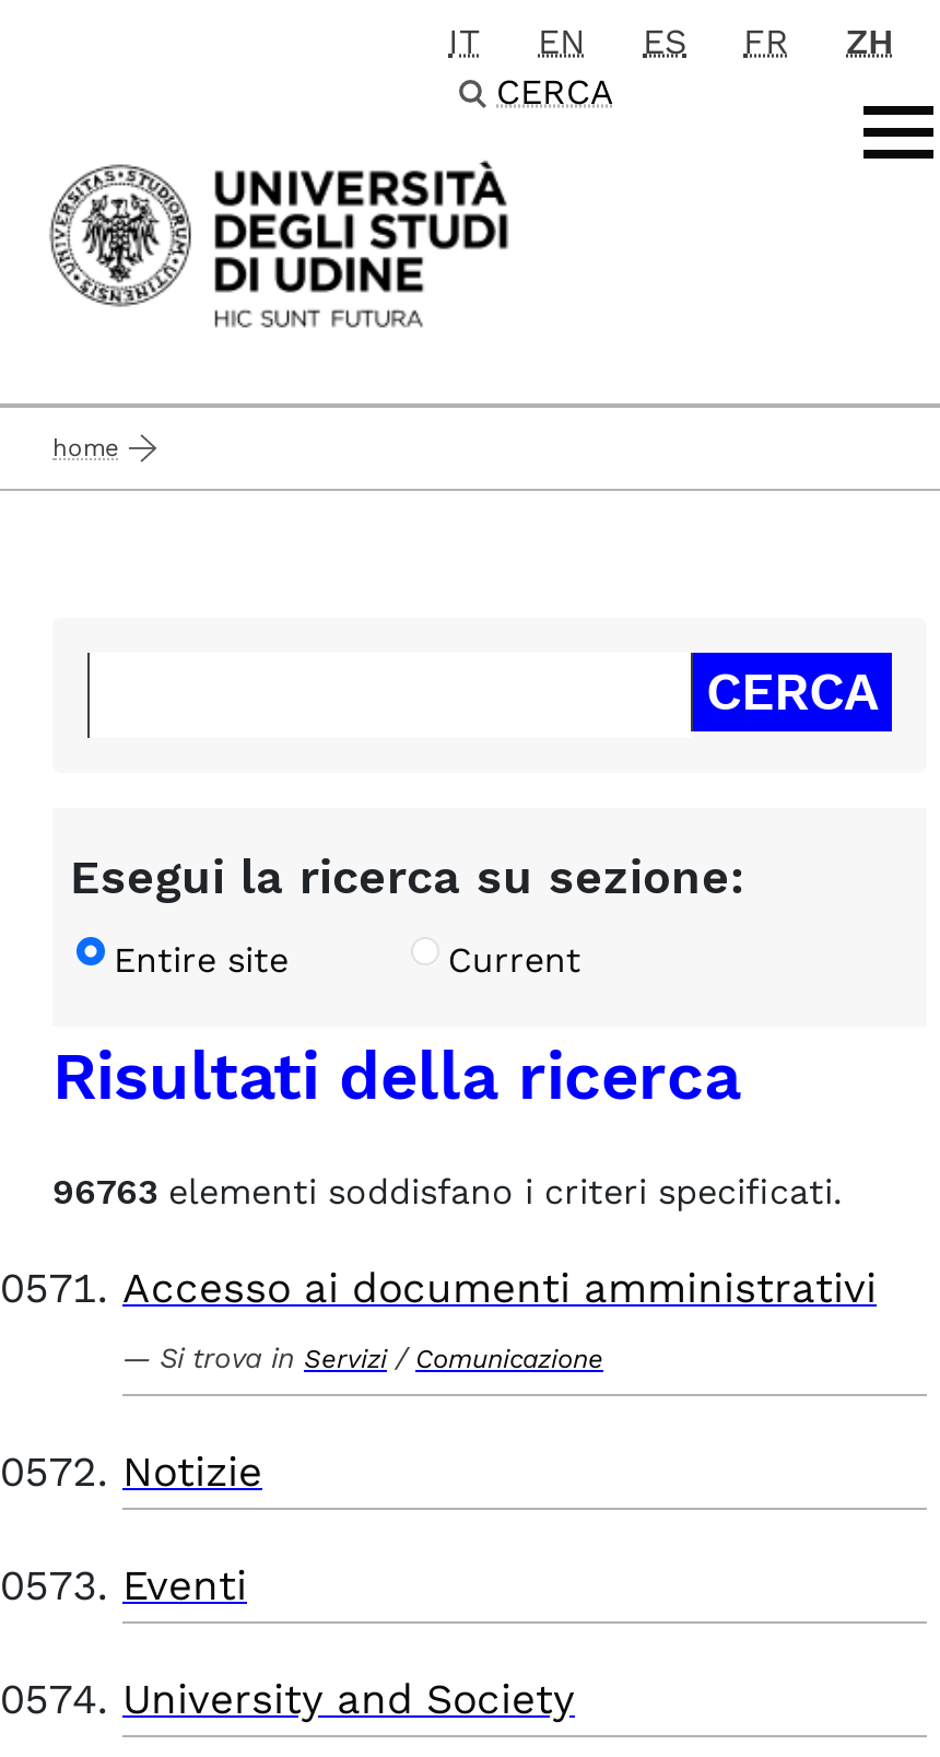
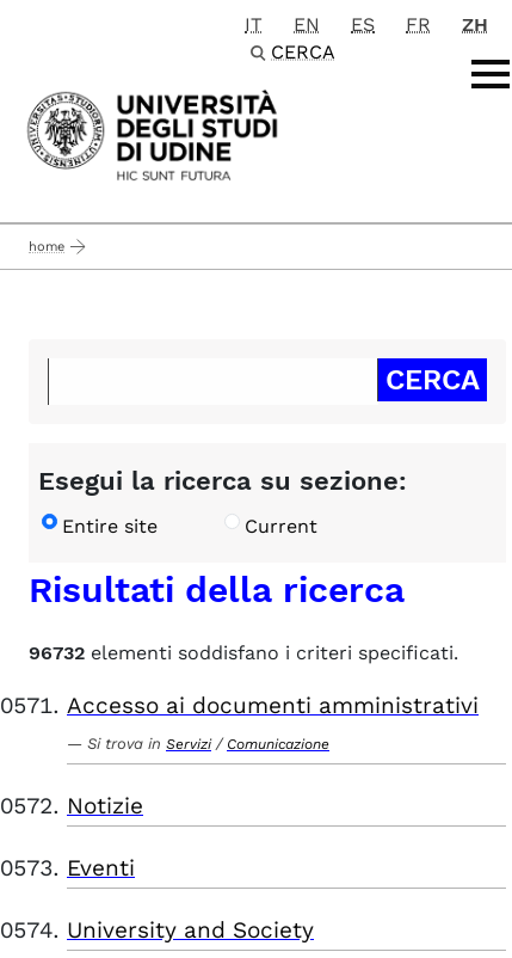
- 96763 elementi soddisfano i criteri specificati.
+ 96732 elementi soddisfano i criteri specificati.
